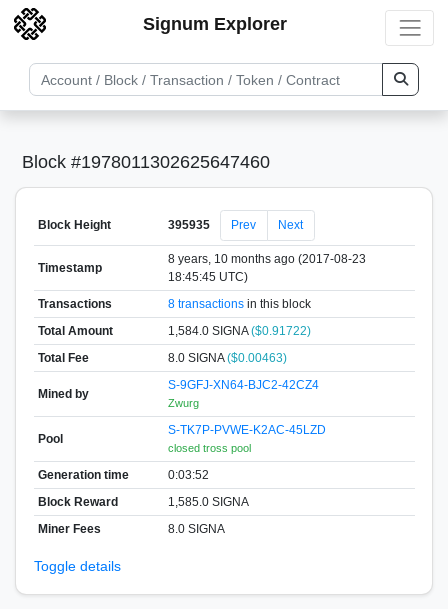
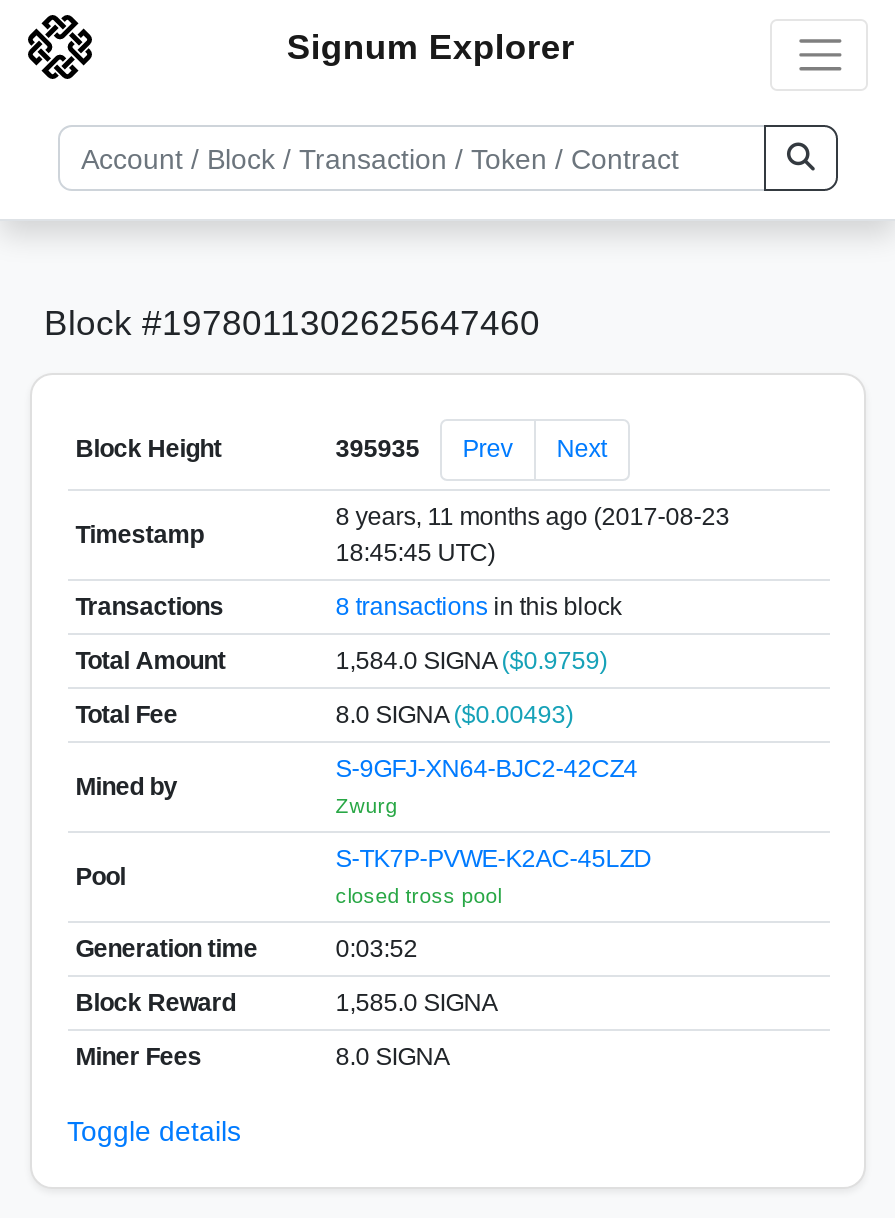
- 8 years, 10 months ago (2017-08-23
+ 8 years, 11 months ago (2017-08-23

- 1,584.0 SIGNA ($0.91722)
+ 1,584.0 SIGNA ($0.9759)

- 8.0 SIGNA ($0.00463)
+ 8.0 SIGNA ($0.00493)
